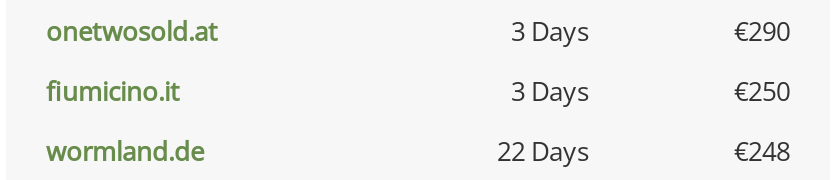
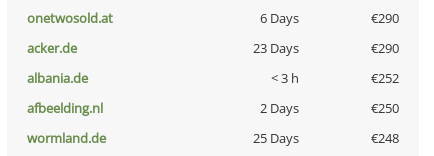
- 3 Days
+ 6 Days

- fiumicino.it
- 3 Days
+ acker.de
+ 23 Days
+ €290
+ albania.de
+ < 3 h
+ €252
+ afbeelding.nl
+ 2 Days

- 22 Days
+ 25 Days
